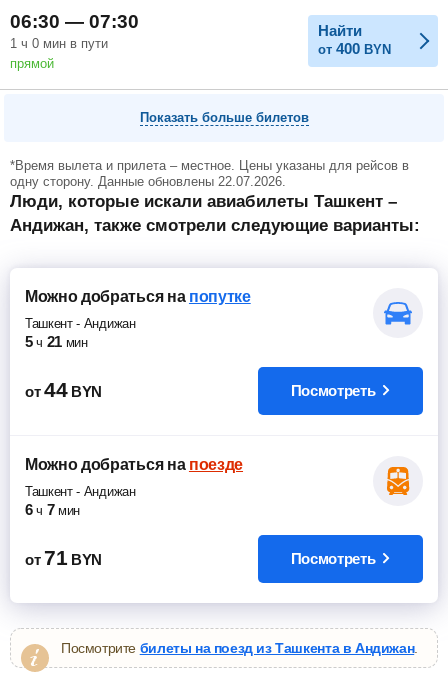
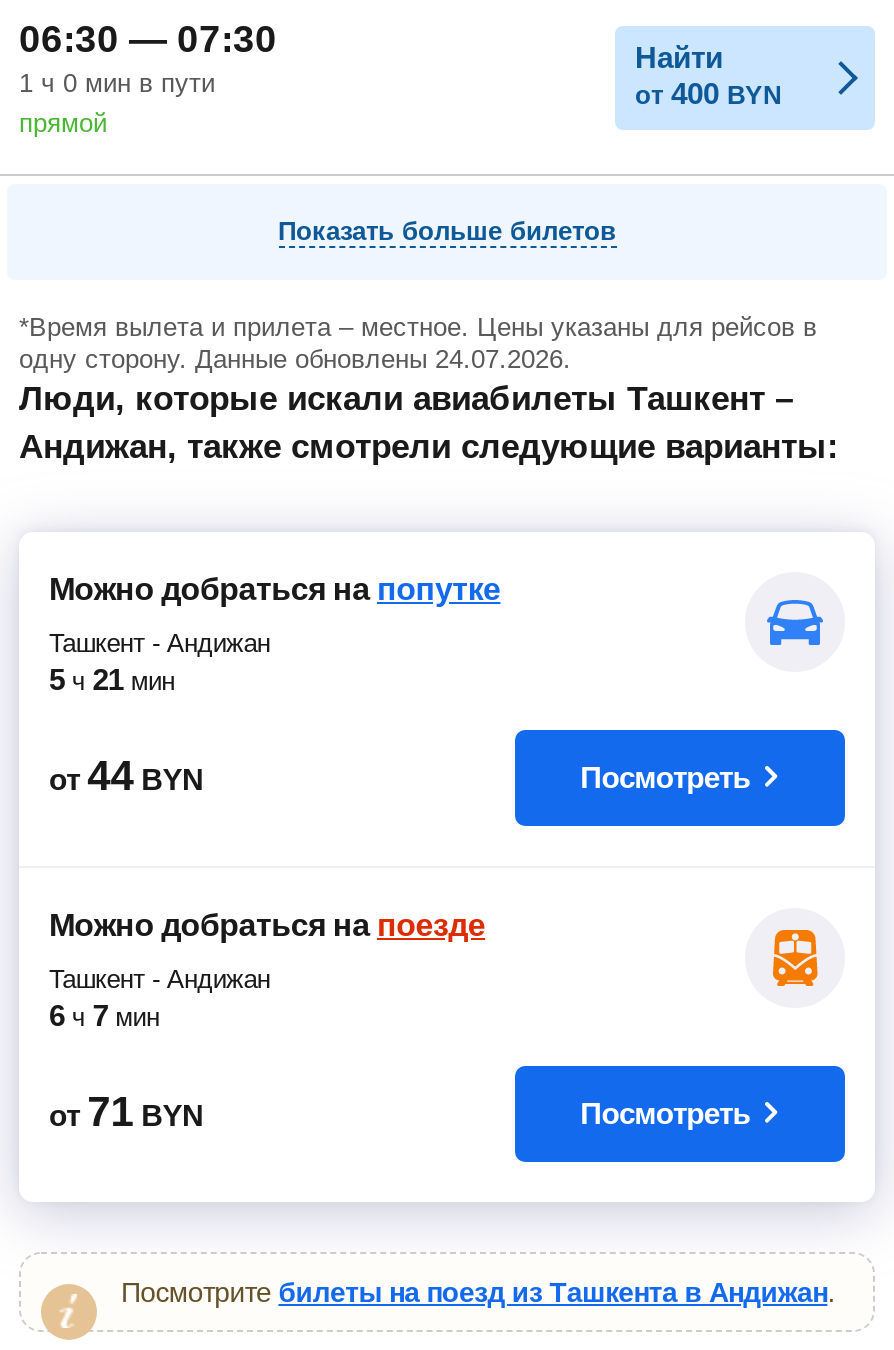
- одну сторону. Данные обновлены 22.07.2026.
+ одну сторону. Данные обновлены 24.07.2026.
